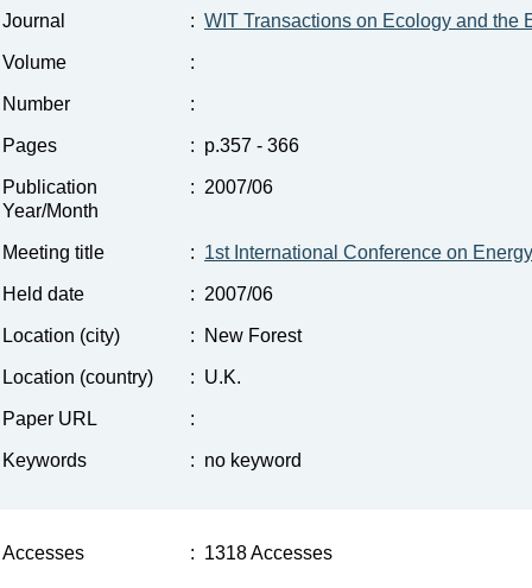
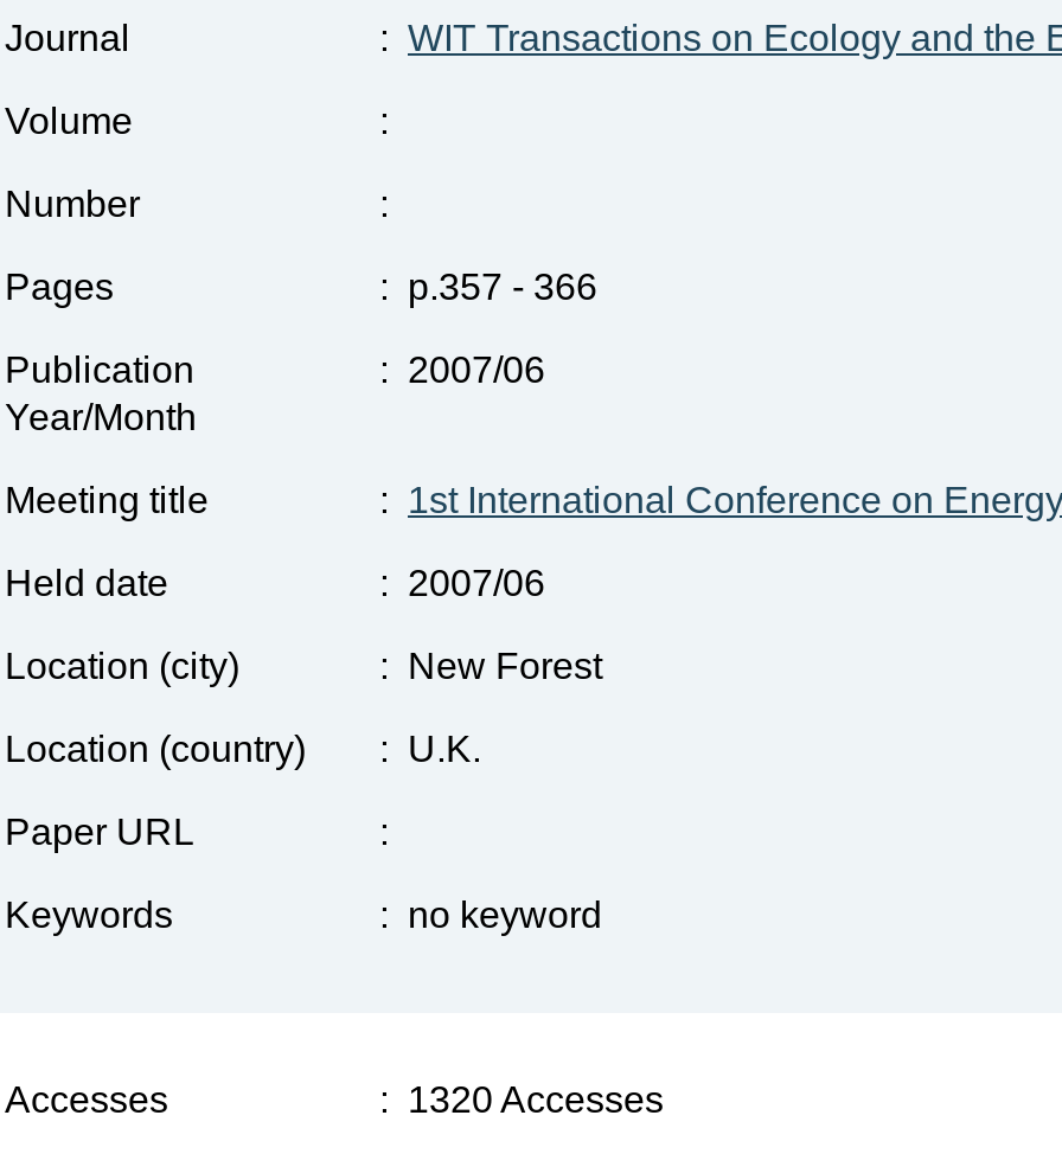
- : 1318 Accesses
+ : 1320 Accesses
